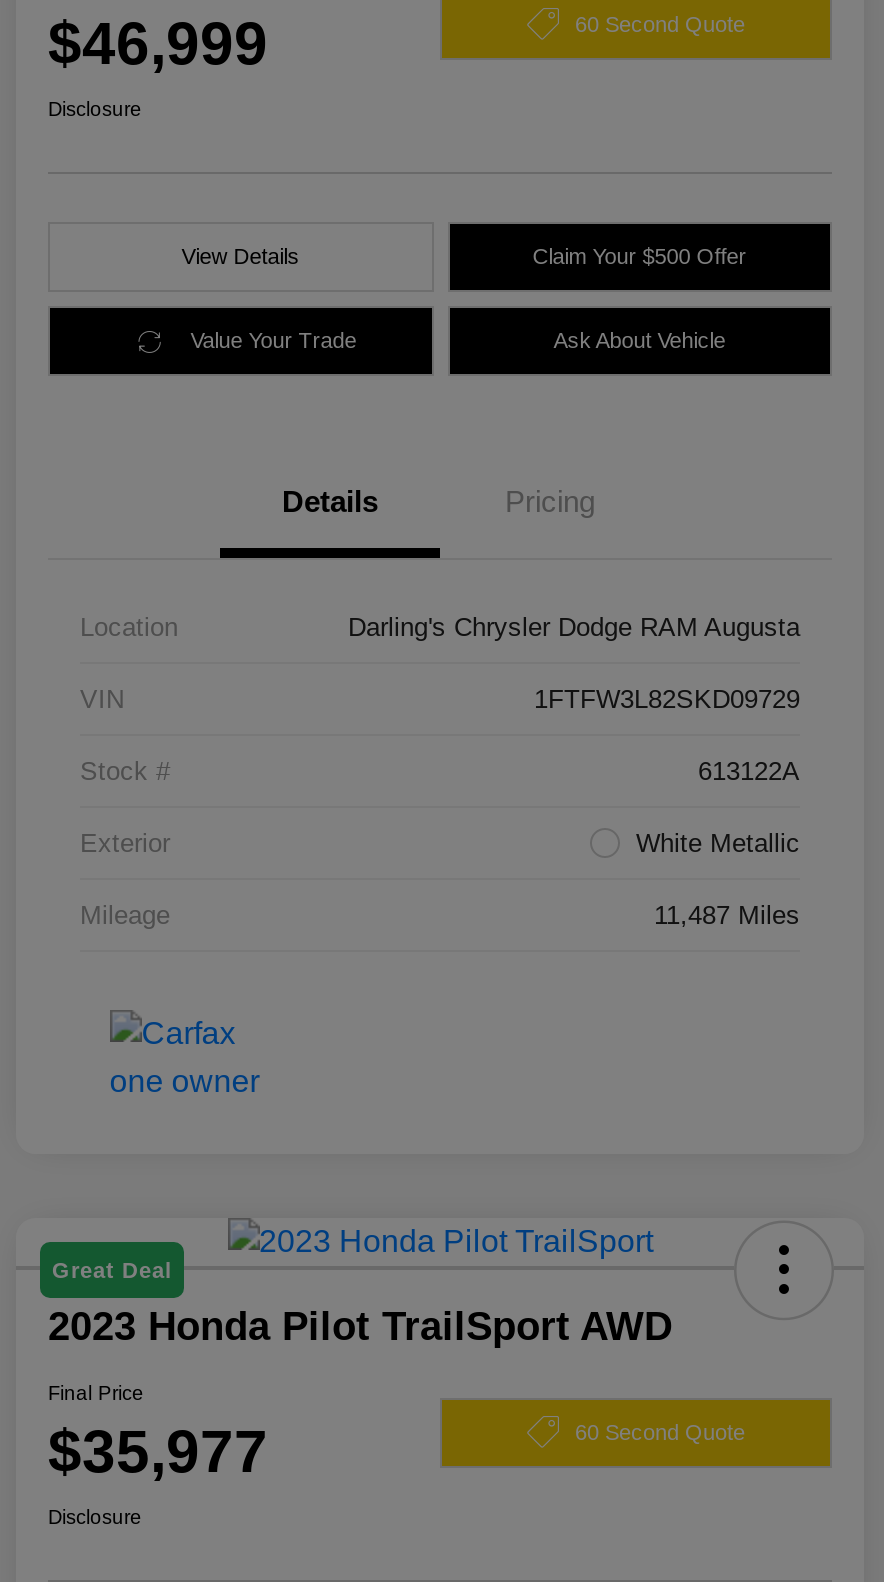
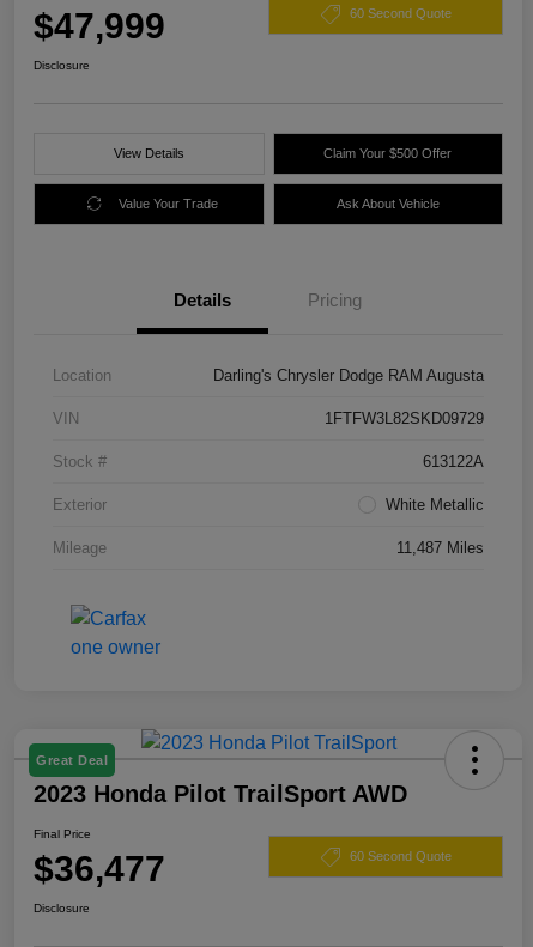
- $46,999
+ $47,999

- $35,977
+ $36,477
